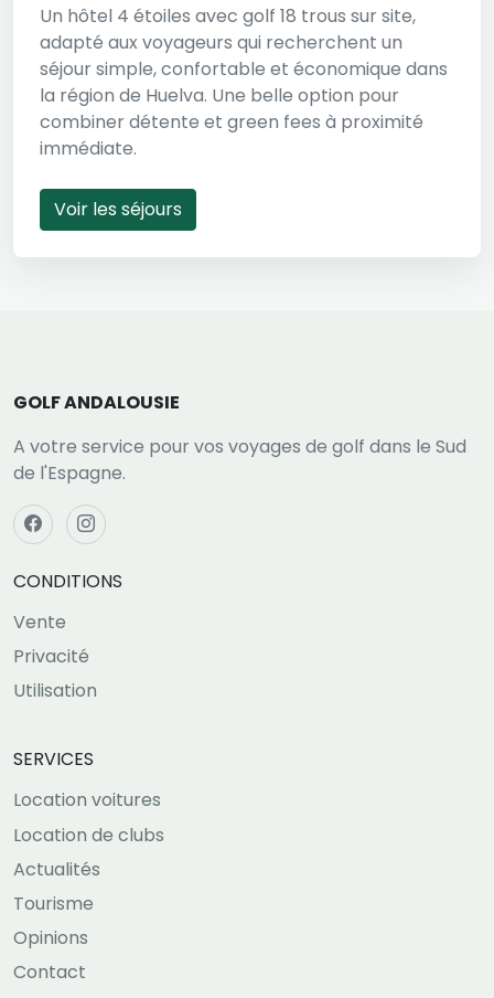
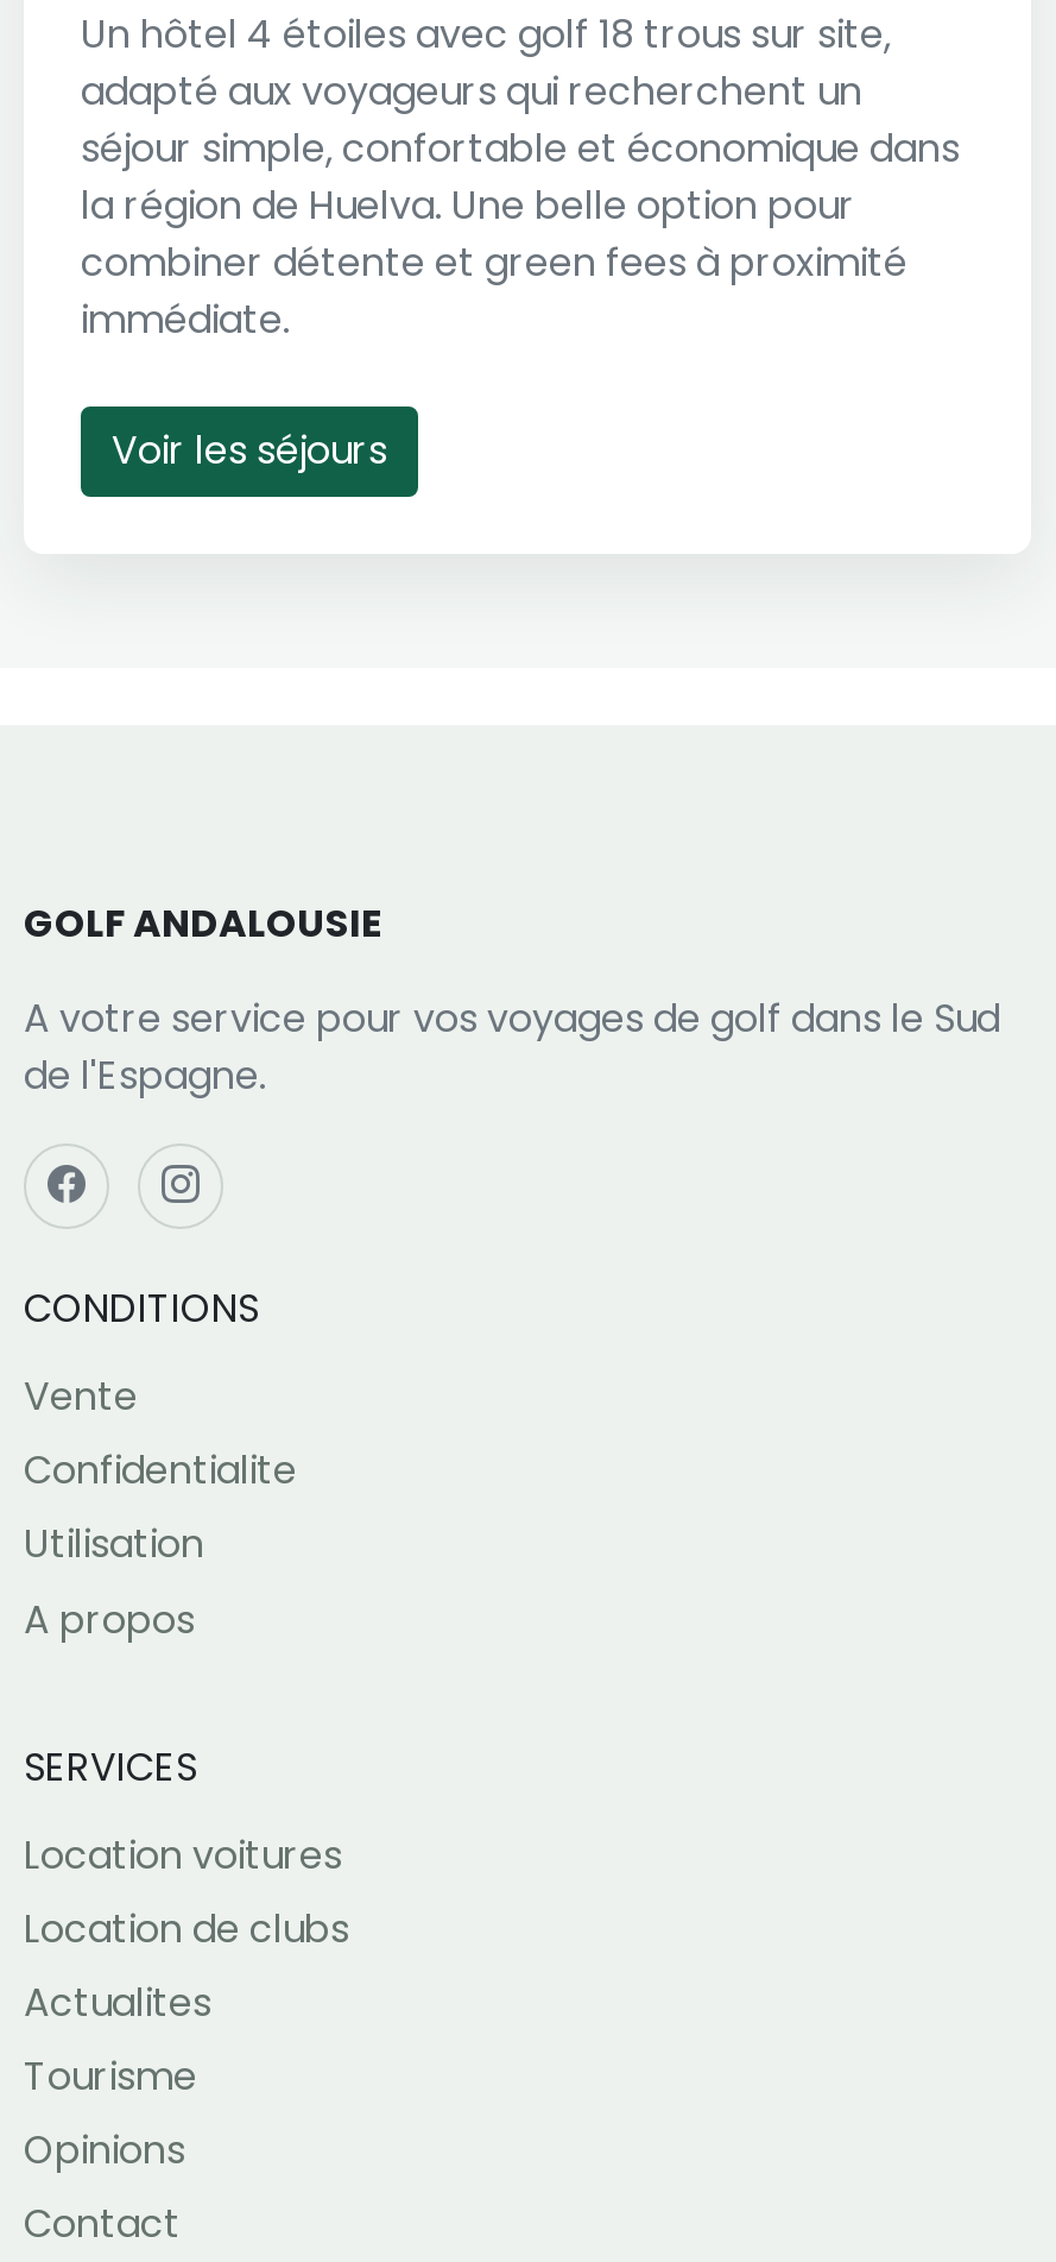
- Privacité
+ Confidentialite

+ A propos

- Actualités
+ Actualites
